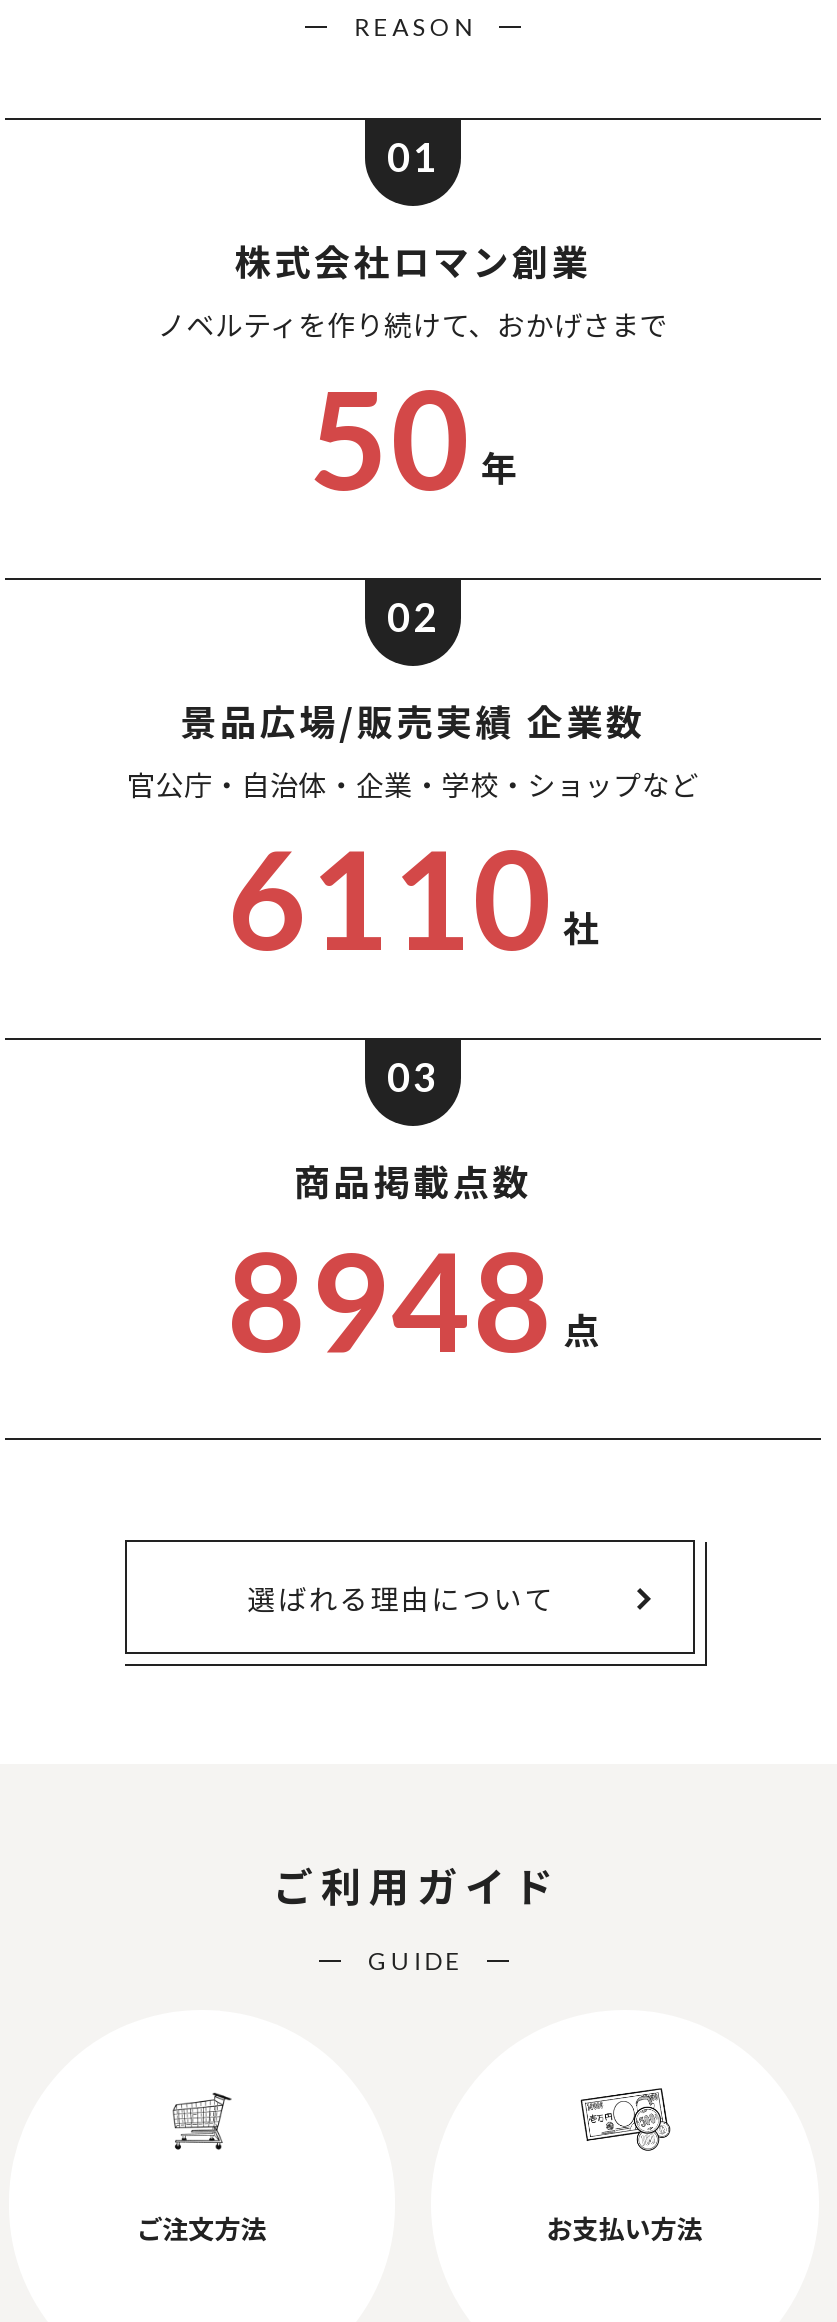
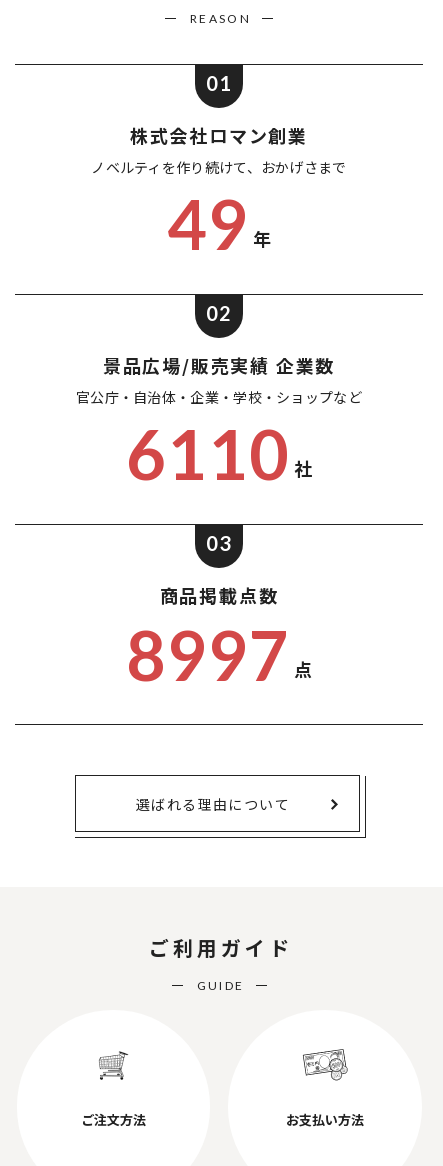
- 50 年
+ 49 年

- 8948 点
+ 8997 点
